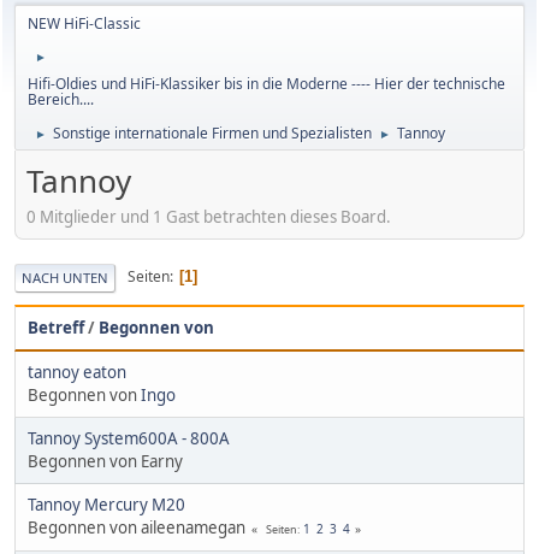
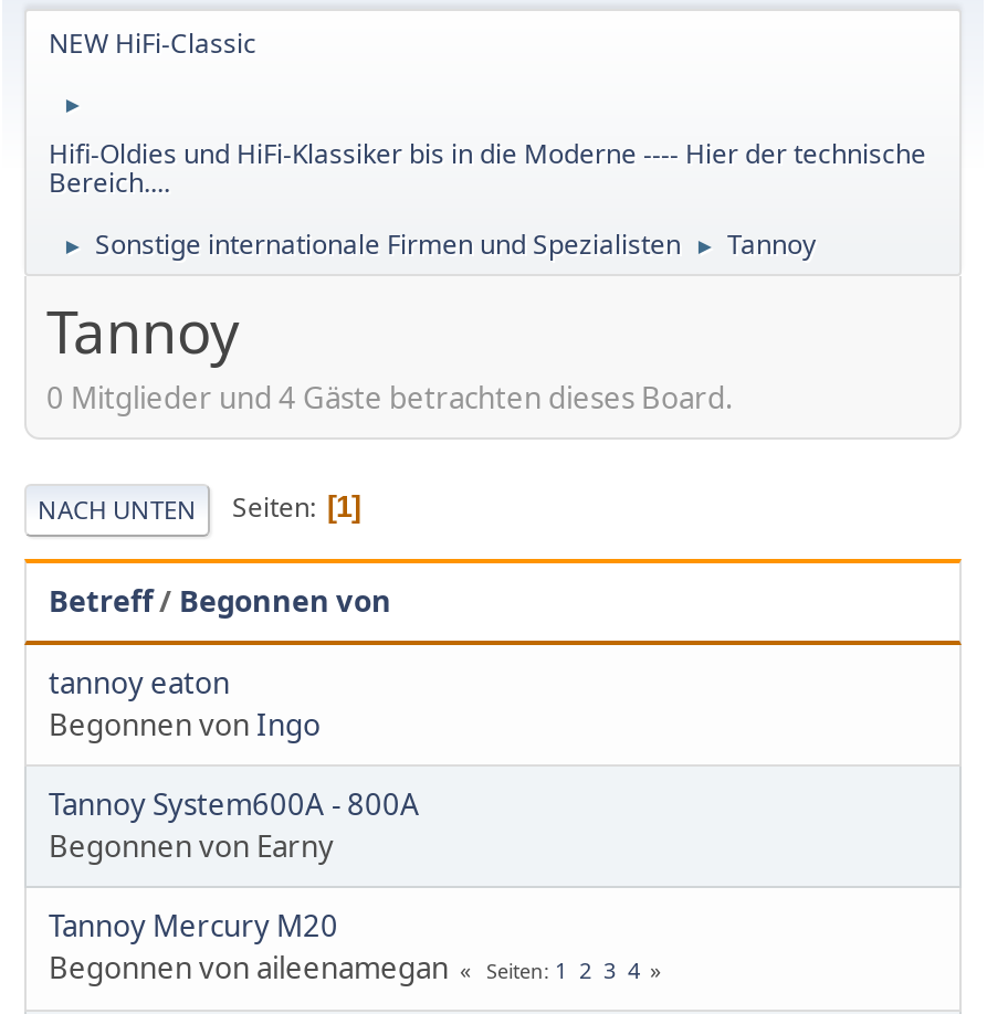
- 0 Mitglieder und 1 Gast betrachten dieses Board.
+ 0 Mitglieder und 4 Gäste betrachten dieses Board.
